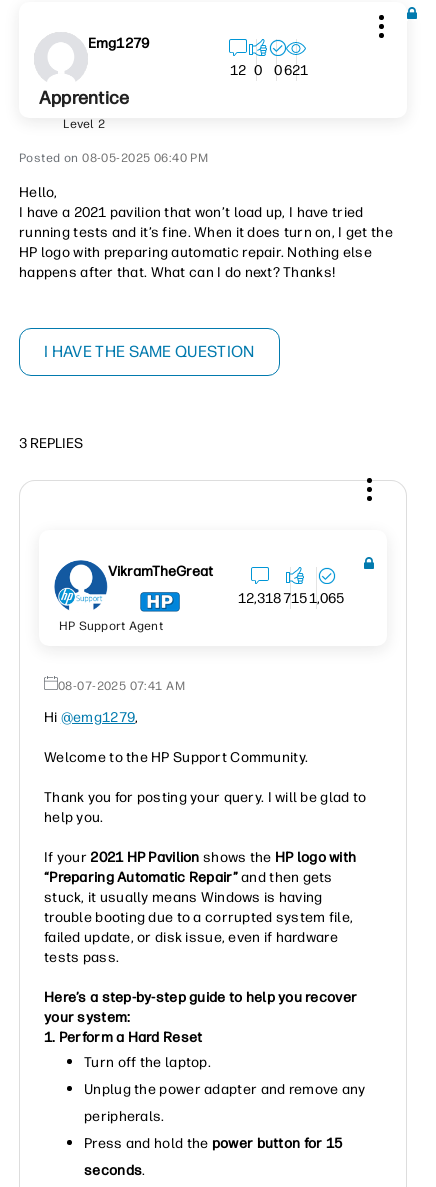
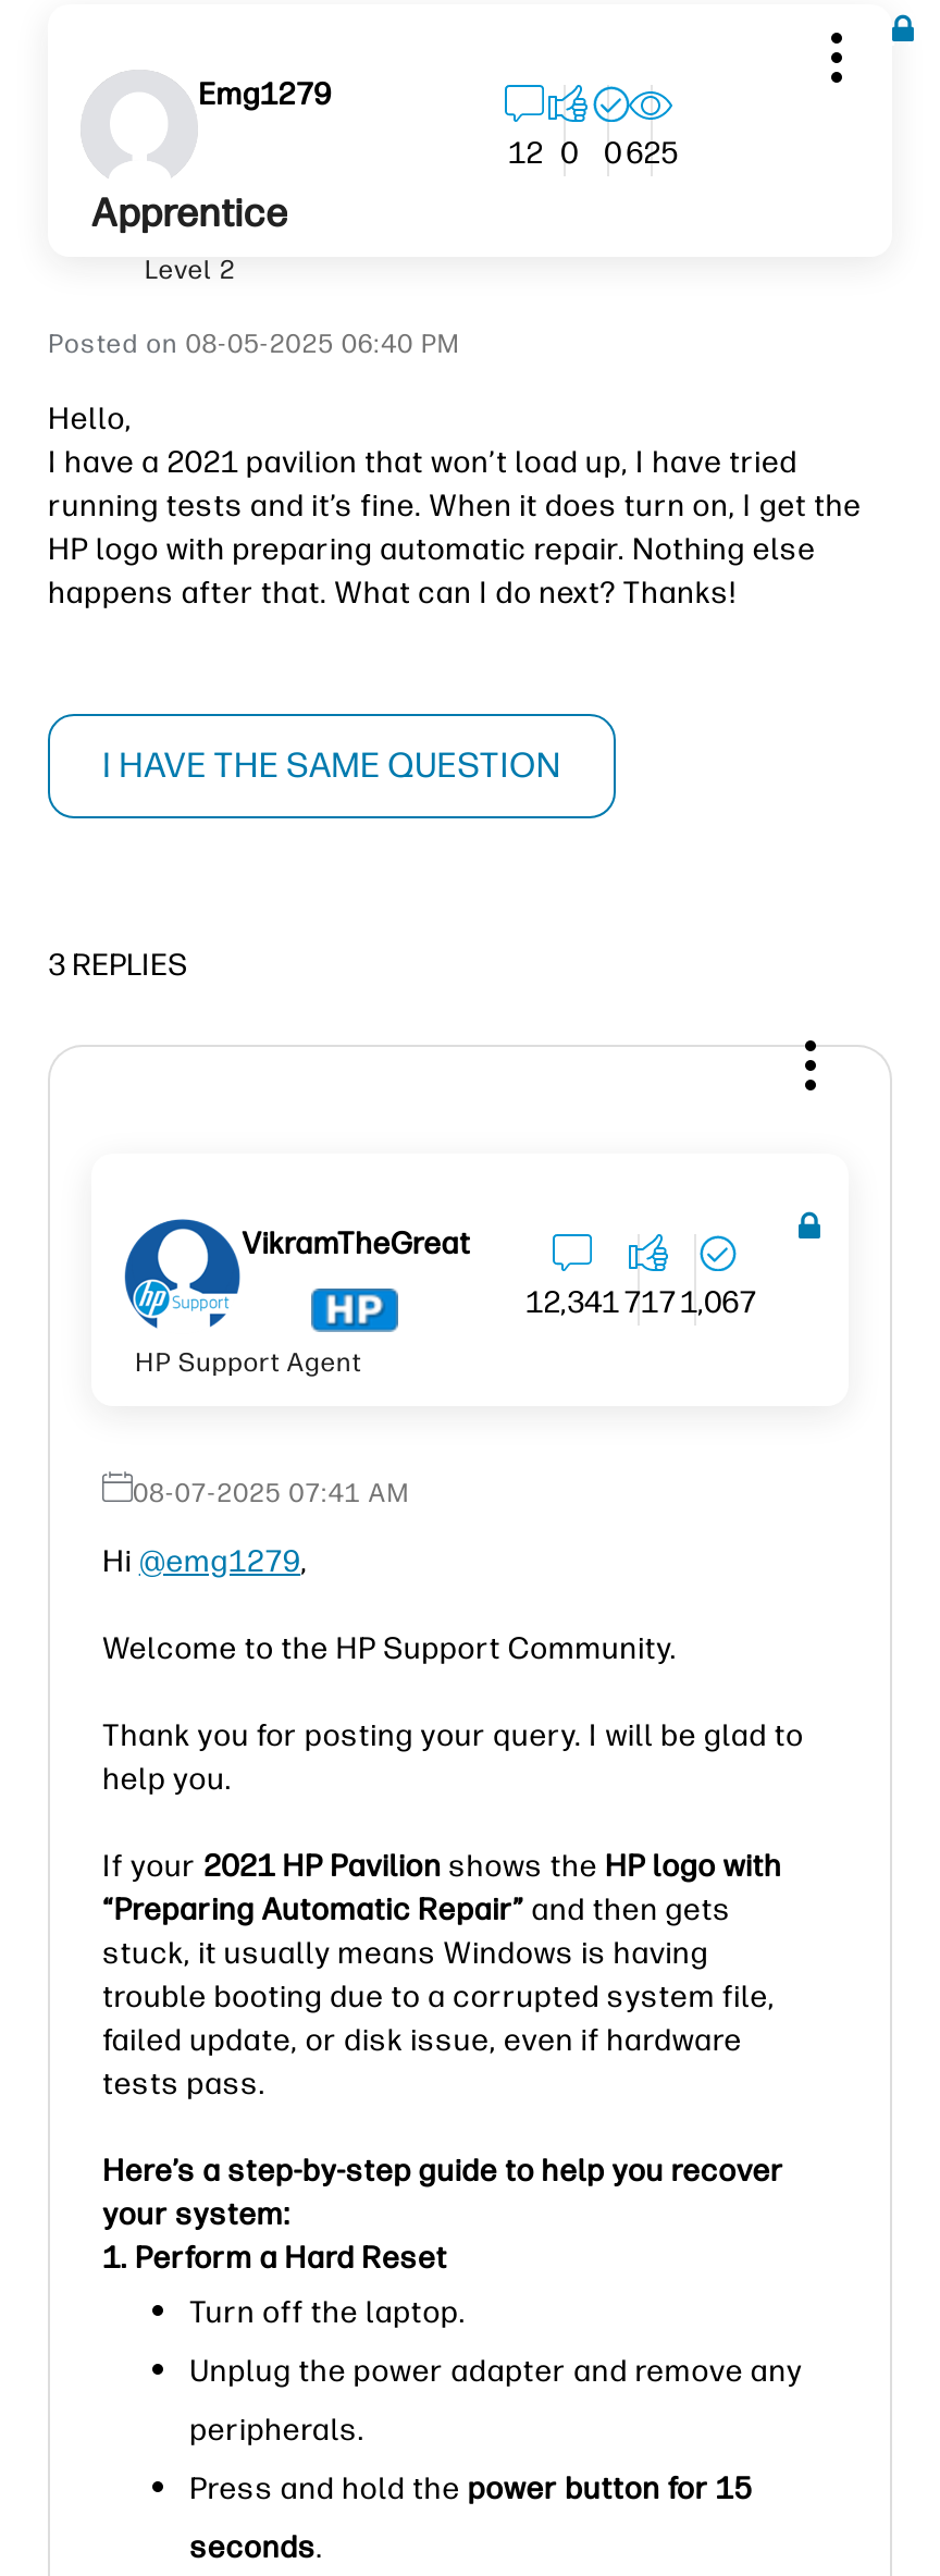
- 12 0 0 621
+ 12 0 0 625

- 12,318 715 1,065
+ 12,341 717 1,067
